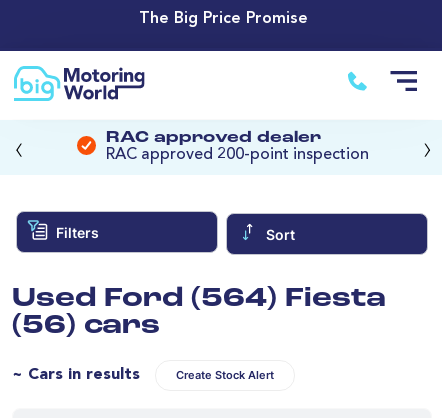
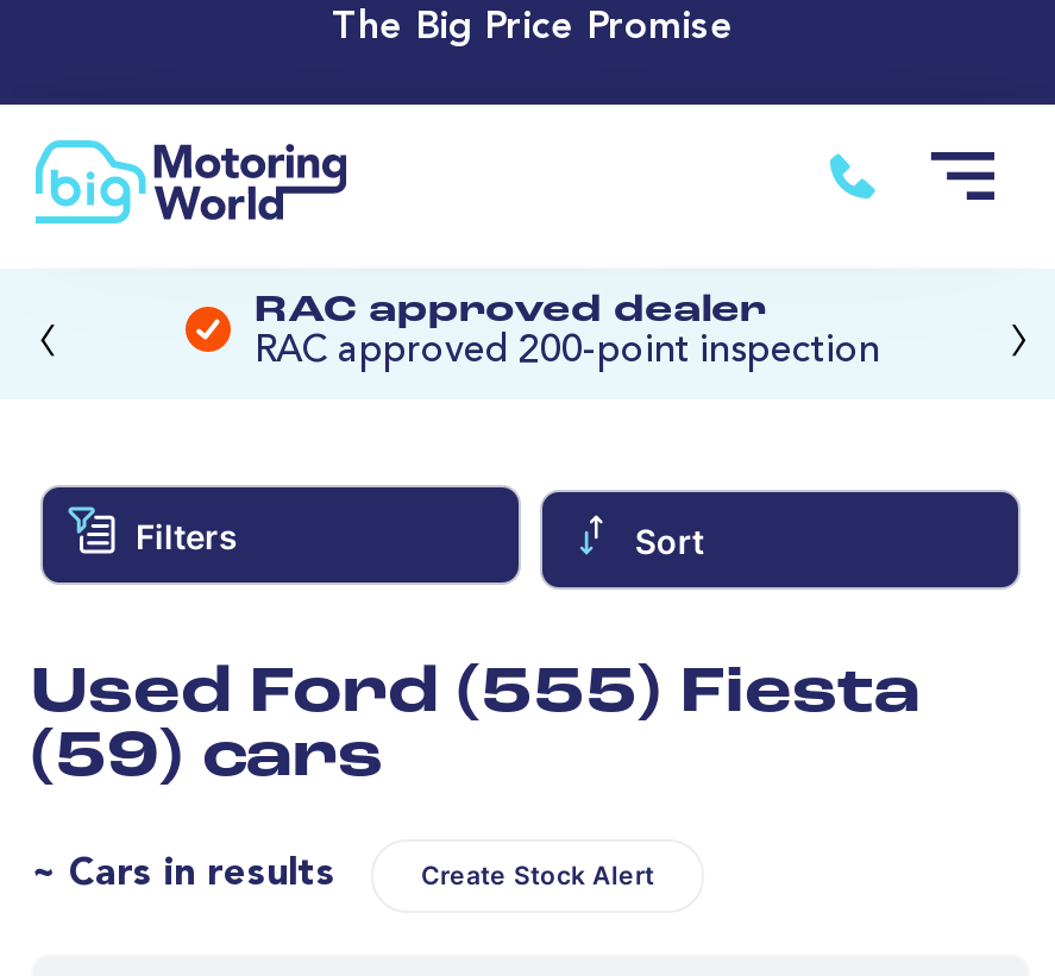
- Used Ford (564) Fiesta
+ Used Ford (555) Fiesta

- (56) cars
+ (59) cars
